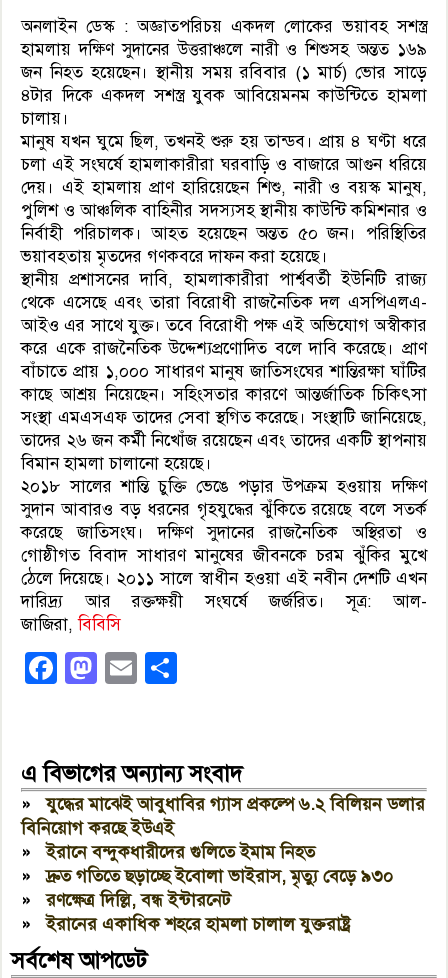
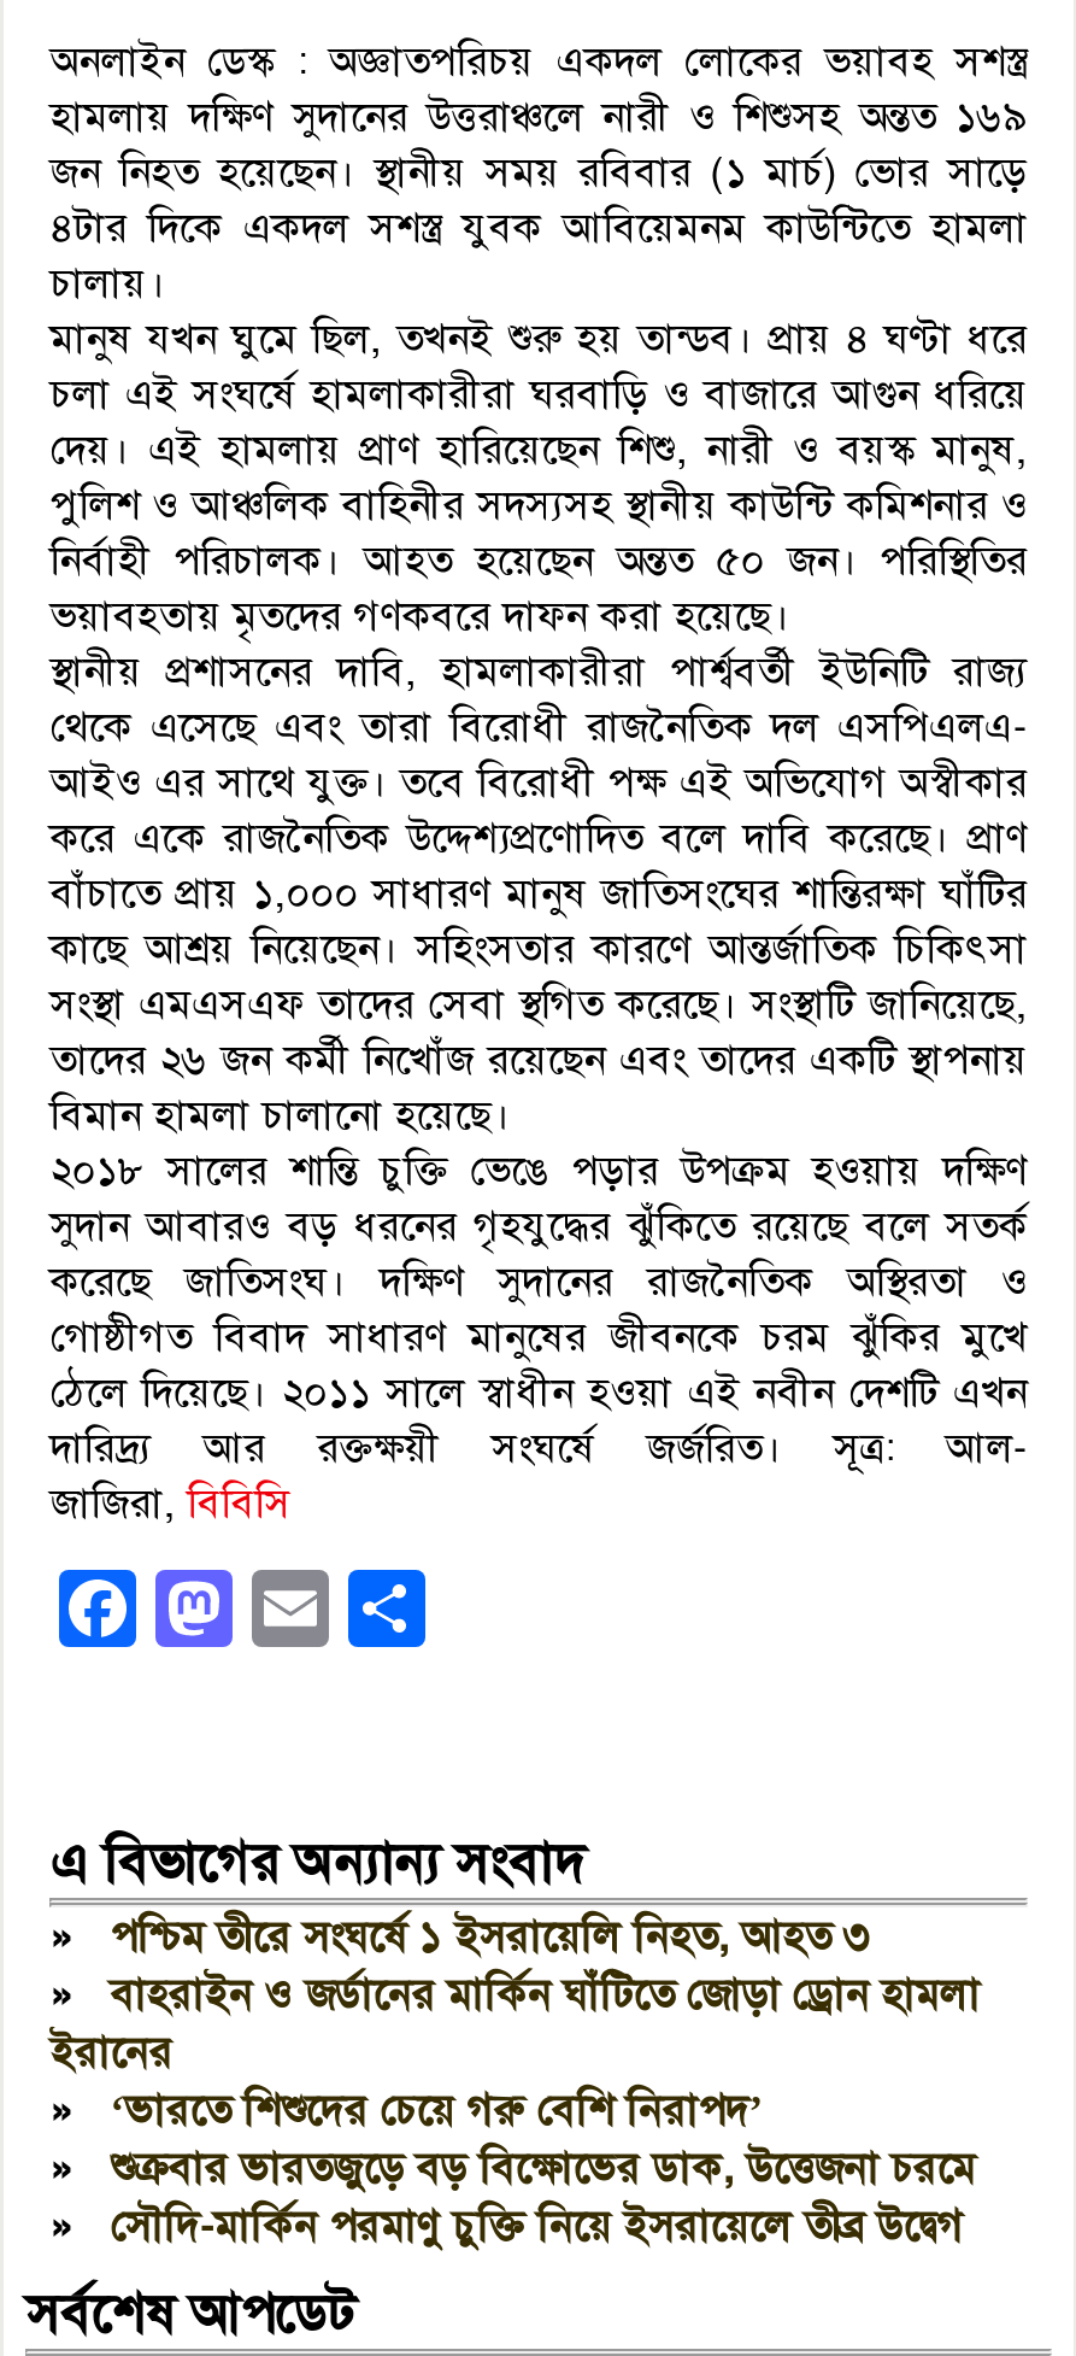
- » যুদ্ধের মাঝেই আবুধাবির গ্যাস প্রকল্পে ৬.২ বিলিয়ন ডলার
- বিনিয়োগ করছে ইউএই
- » ইরানে বন্দুকধারীদের গুলিতে ইমাম নিহত
- » দ্রুত গতিতে ছড়াচ্ছে ইবোলা ভাইরাস, মৃত্যু বেড়ে ৯৩০
- » রণক্ষেত্র দিল্লি, বন্ধ ইন্টারনেট
- » ইরানের একাধিক শহরে হামলা চালাল যুক্তরাষ্ট্র
+ » পশ্চিম তীরে সংঘর্ষে ১ ইসরায়েলি নিহত, আহত ৩
+ » বাহরাইন ও জর্ডানের মার্কিন ঘাঁটিতে জোড়া ড্রোন হামলা
+ ইরানের
+ » ‘ভারতে শিশুদের চেয়ে গরু বেশি নিরাপদ’
+ » শুক্রবার ভারতজুড়ে বড় বিক্ষোভের ডাক, উত্তেজনা চরমে
+ » সৌদি-মার্কিন পরমাণু চুক্তি নিয়ে ইসরায়েলে তীব্র উদ্বেগ
